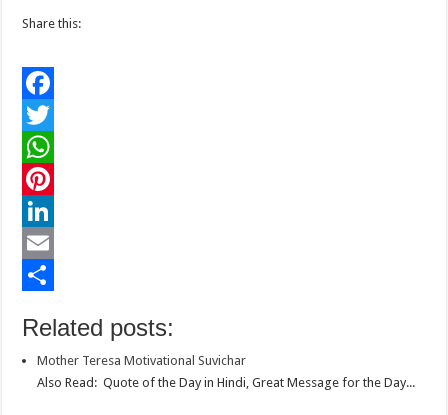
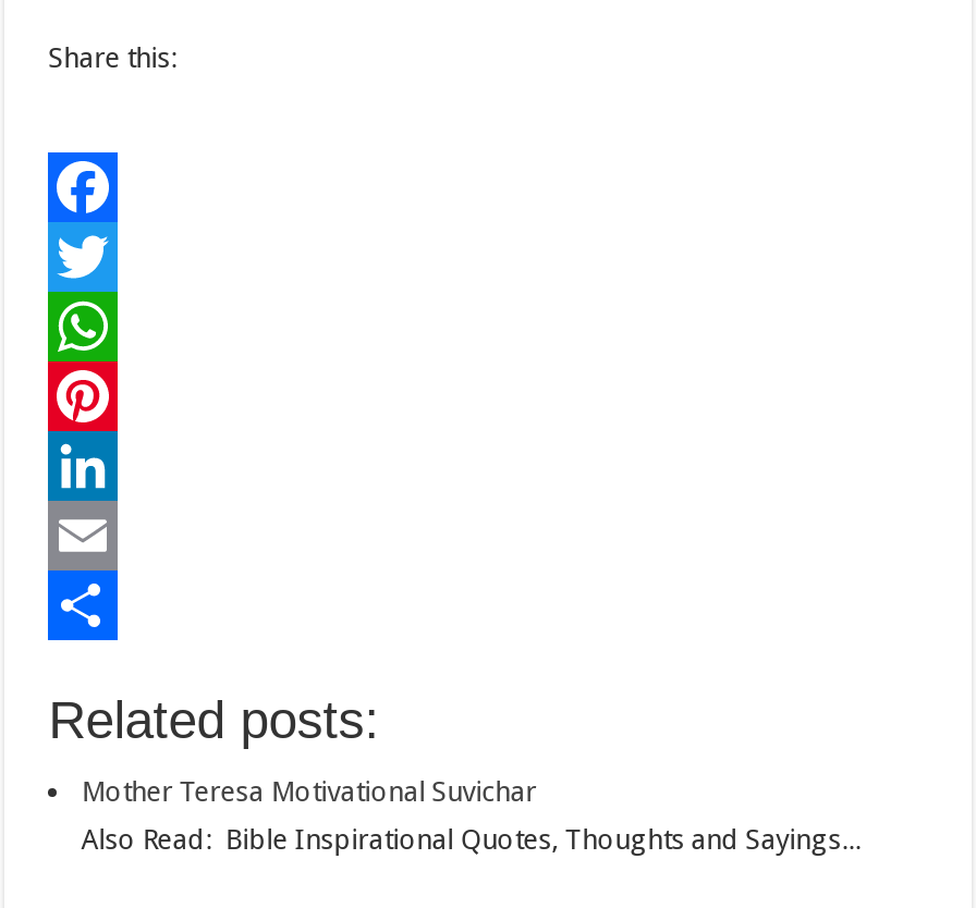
- Also Read: Quote of the Day in Hindi, Great Message for the Day...
+ Also Read: Bible Inspirational Quotes, Thoughts and Sayings...
